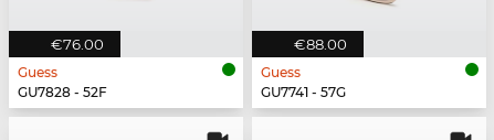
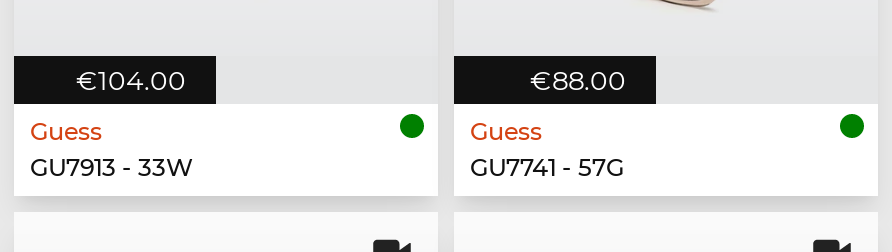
- €76.00
+ €104.00

- GU7828 - 52F
+ GU7913 - 33W
